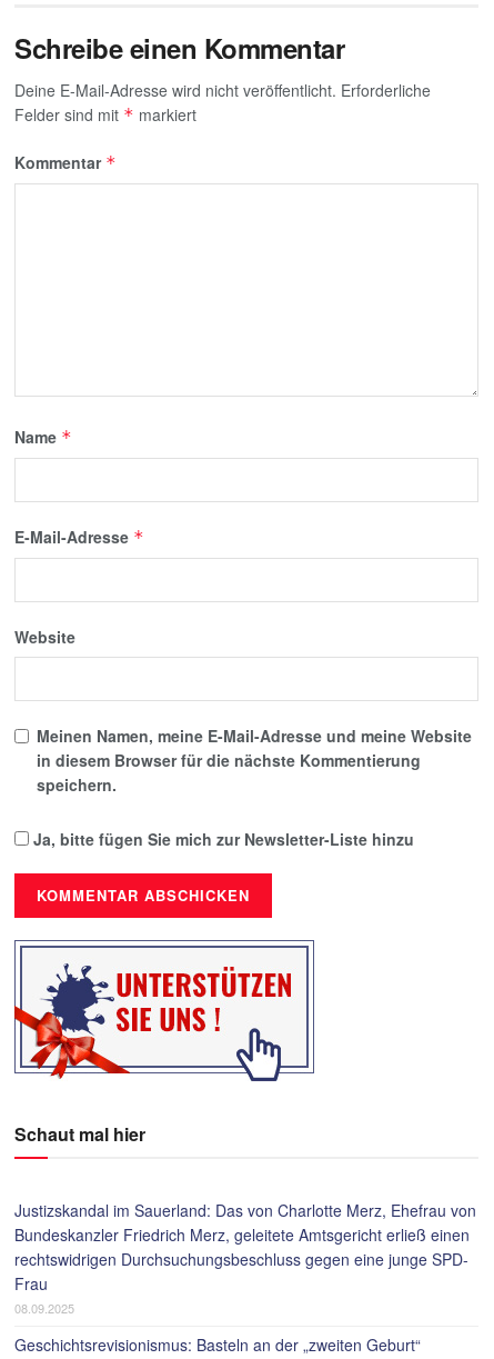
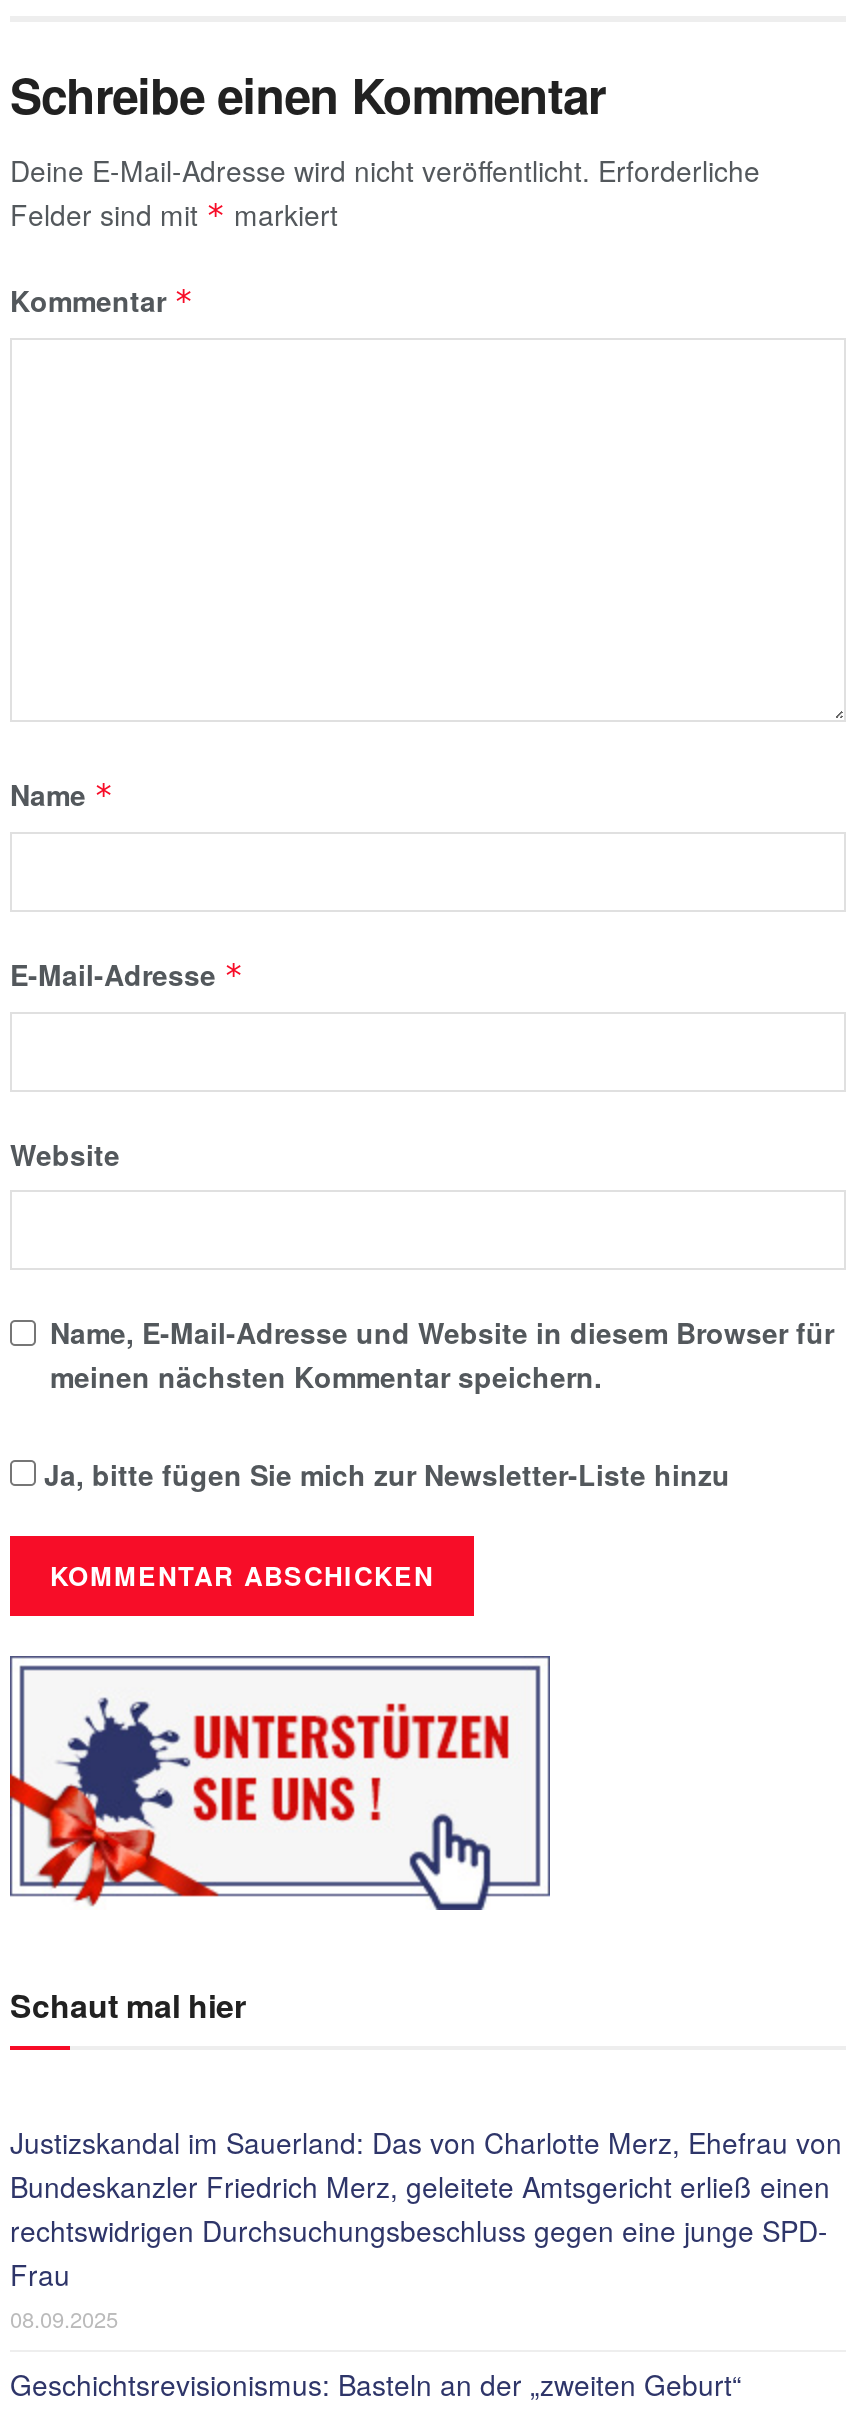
- Meinen Namen, meine E-Mail-Adresse und meine Website
- in diesem Browser für die nächste Kommentierung
- speichern.
+ Name, E-Mail-Adresse und Website in diesem Browser für
+ meinen nächsten Kommentar speichern.
